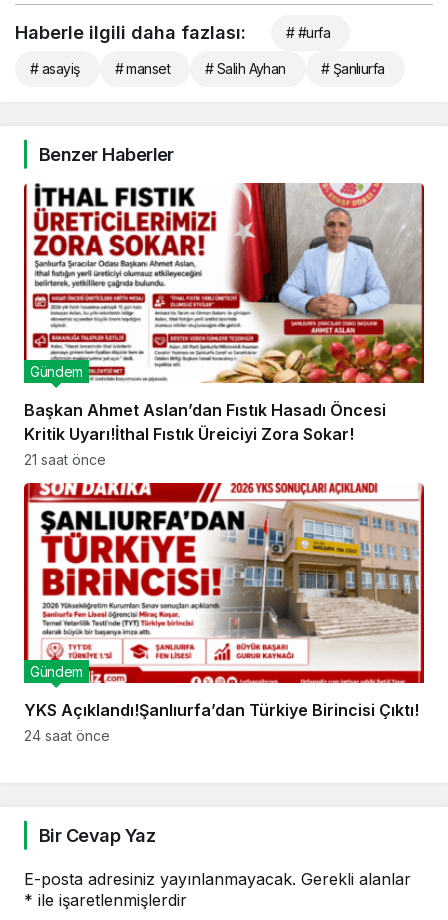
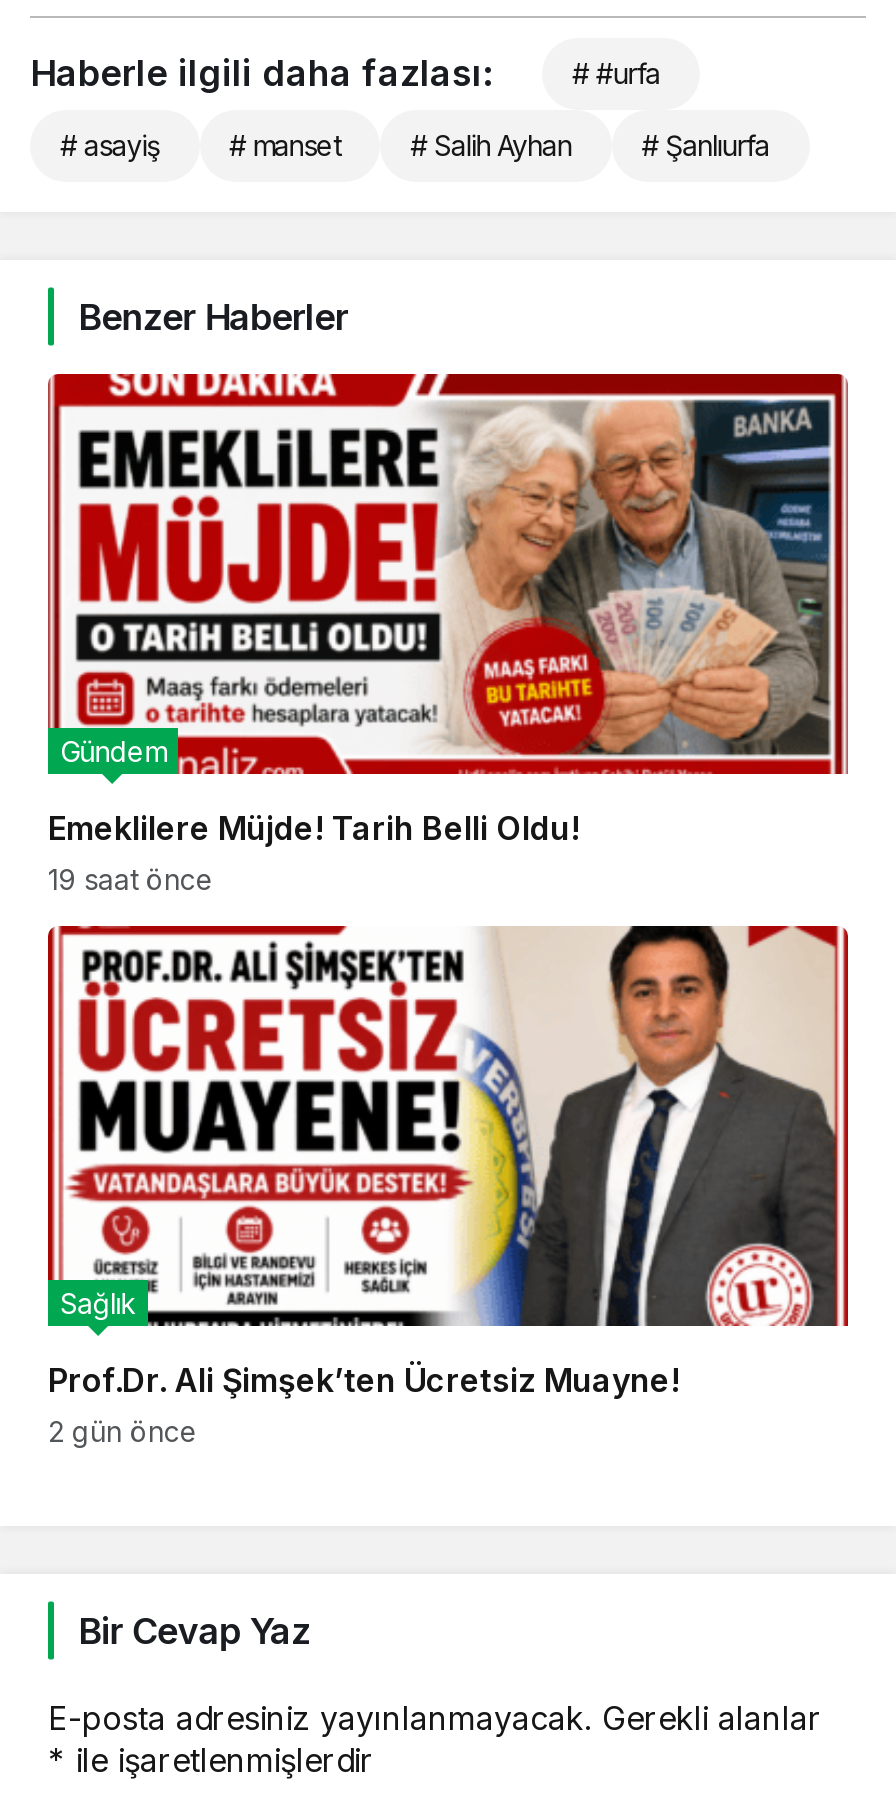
- [image]
- Başkan Ahmet Aslan’dan Fıstık Hasadı Öncesi
- Kritik Uyarı!İthal Fıstık Üreiciyi Zora Sokar!
+ [image]
+ Emeklilere Müjde! Tarih Belli Oldu!

- 21 saat önce
+ 19 saat önce

- [image]
- Gündem
+ [image]
+ Sağlık

- YKS Açıklandı!Şanlıurfa’dan Türkiye Birincisi Çıktı!
+ Prof.Dr. Ali Şimşek’ten Ücretsiz Muayne!

- 24 saat önce
+ 2 gün önce
